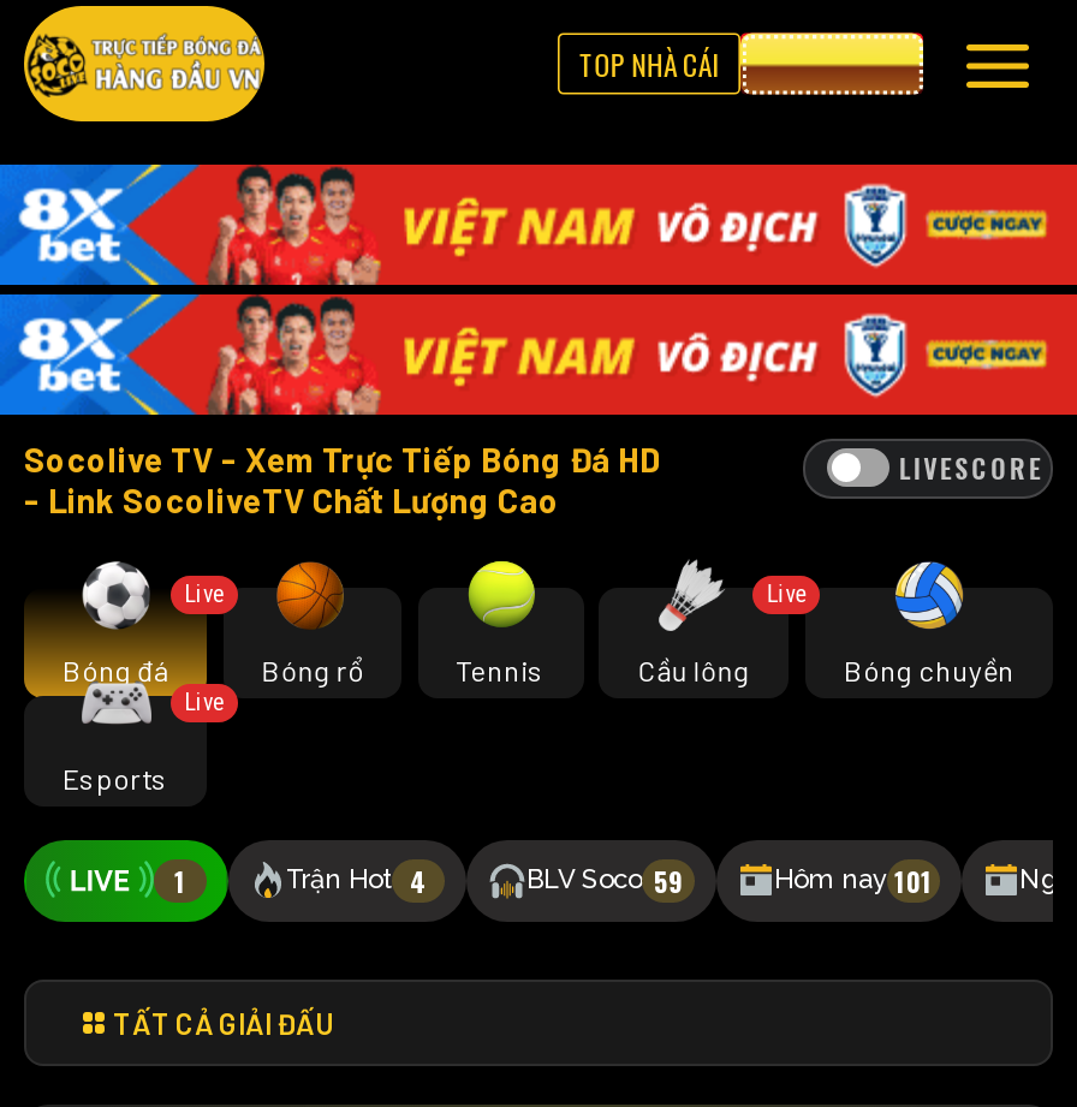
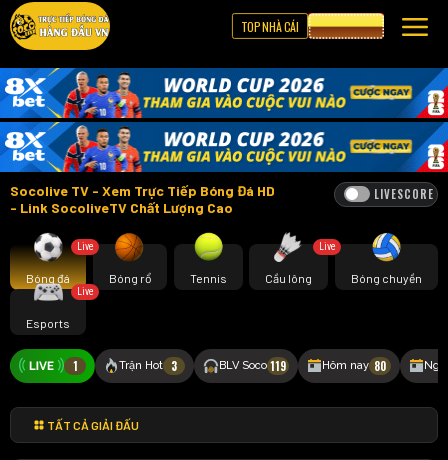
- [image]
+ [image]

- Trận Hot 4
- BLV Soco 59
- Hôm nay 101
+ Trận Hot
+ 3
+ BLV Soco 119
+ Hôm nay 80
